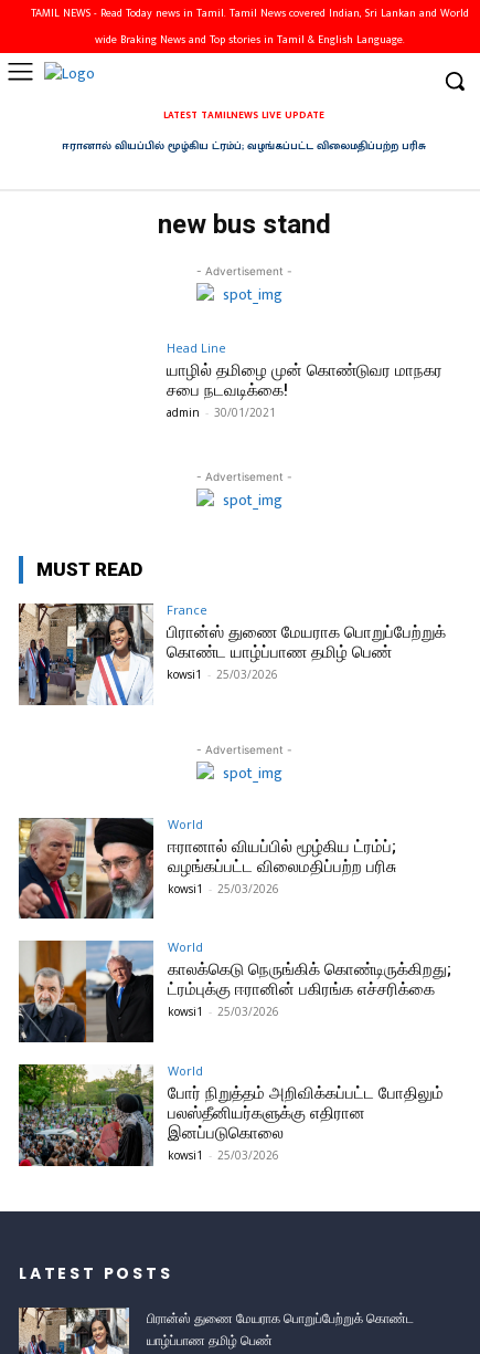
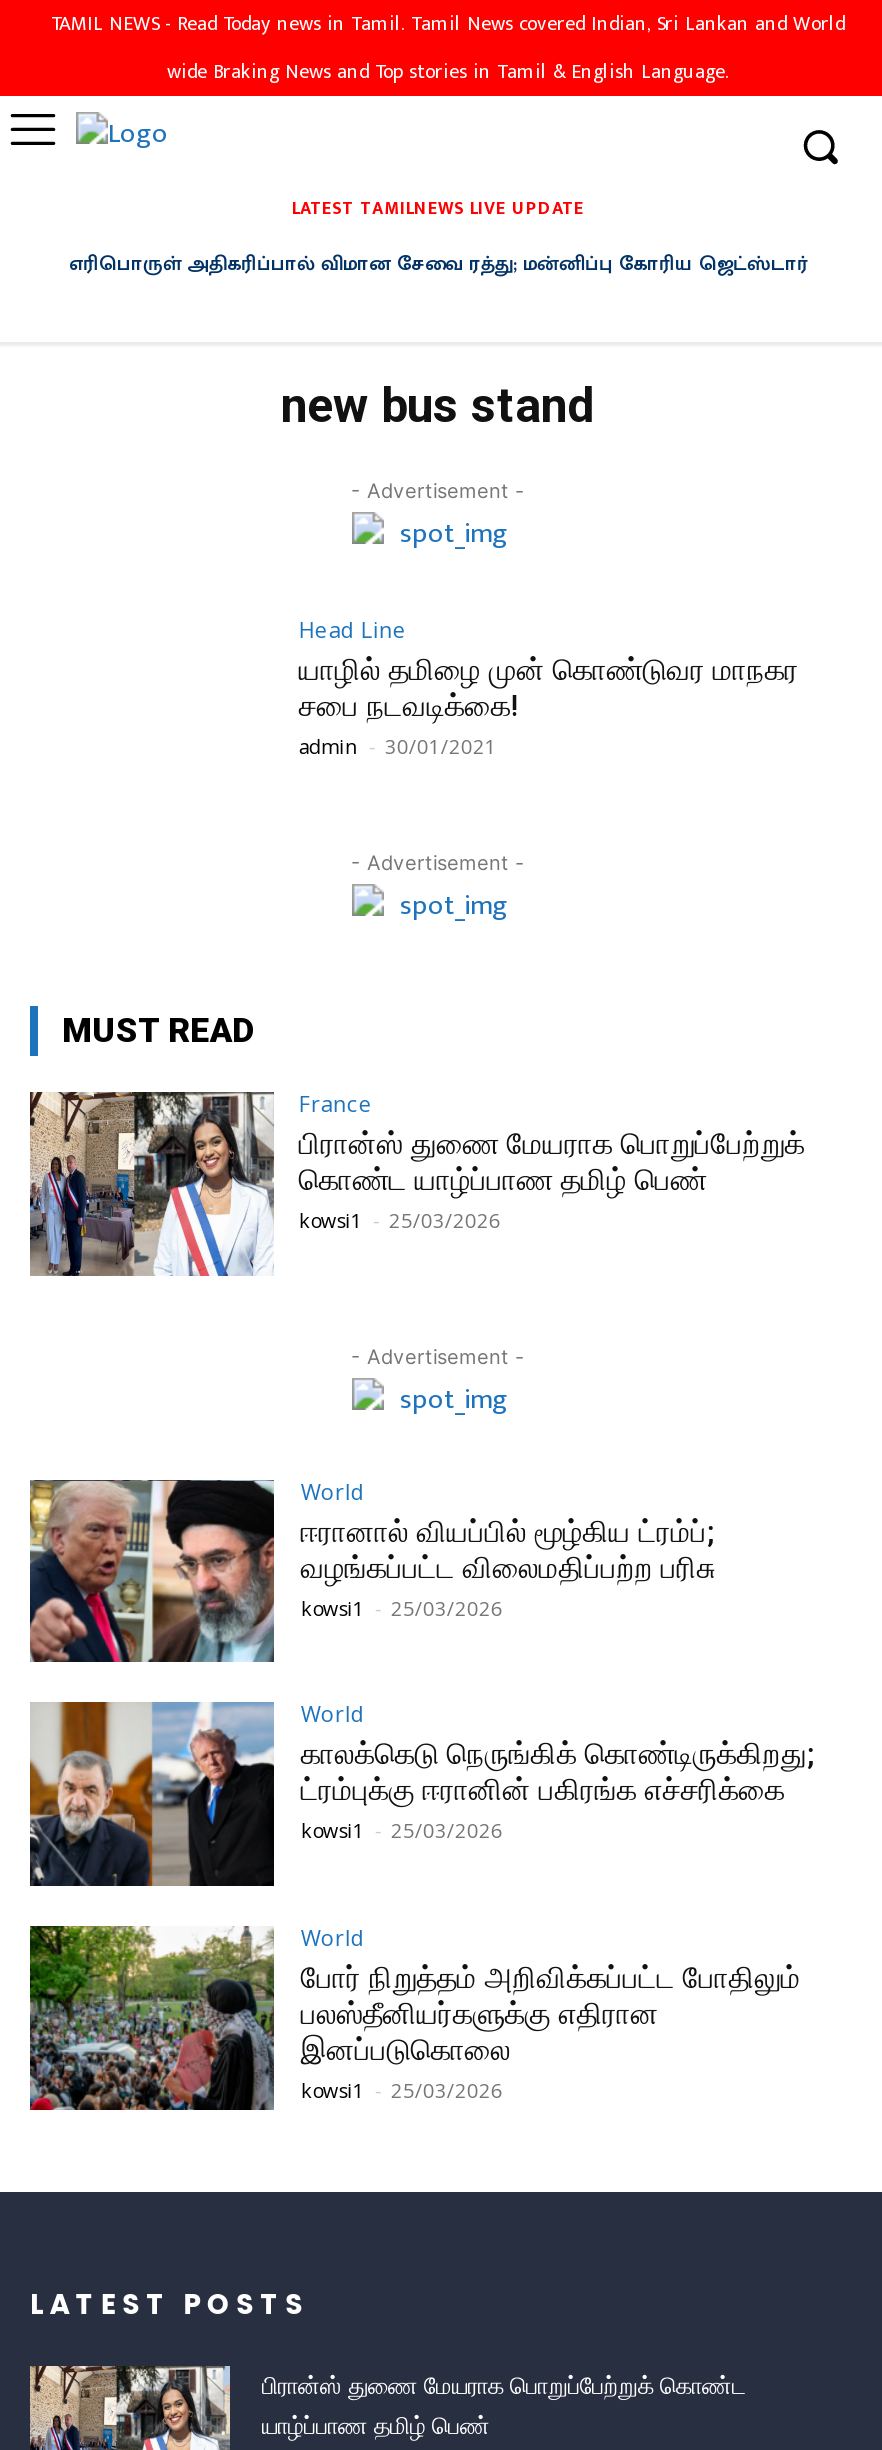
- ஈரானால் வியப்பில் மூழ்கிய ட்ரம்ப்; வழங்கப்பட்ட விலைமதிப்பற்ற பரிசு
+ எரிபொருள் அதிகரிப்பால் விமான சேவை ரத்து; மன்னிப்பு கோரிய ஜெட்ஸ்டார்
